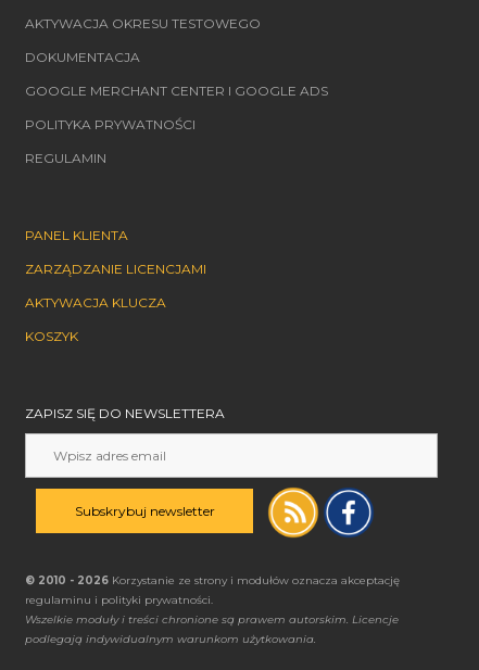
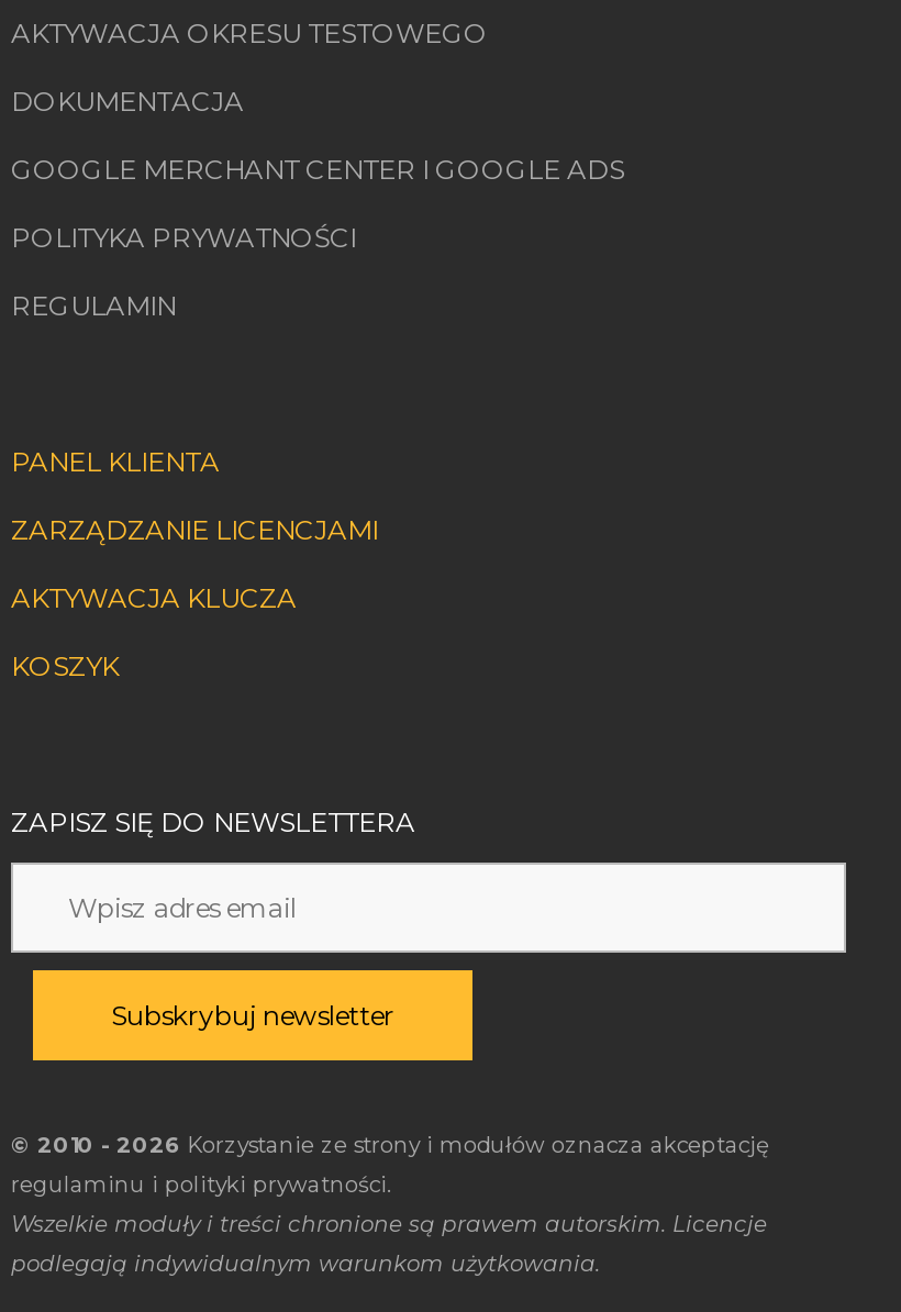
- [image]
